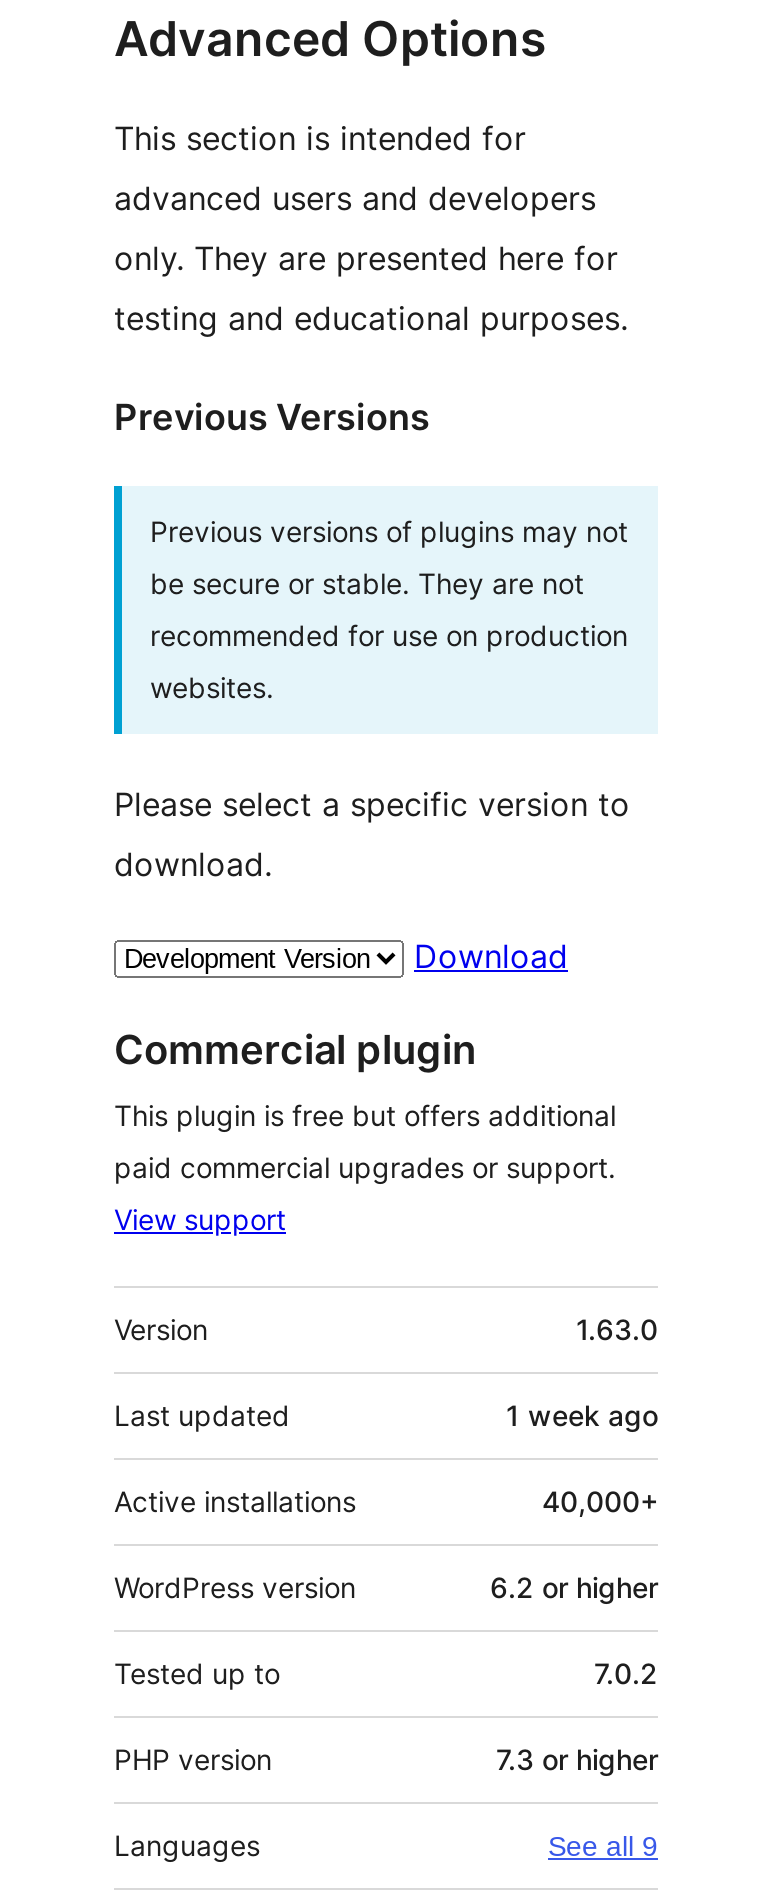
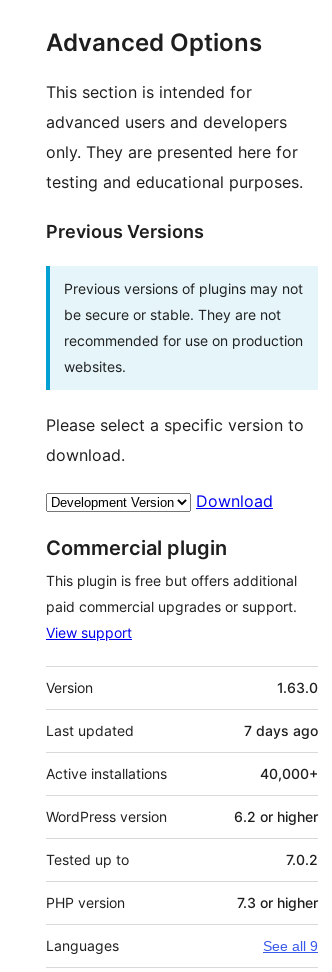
- 1 week ago
+ 7 days ago
